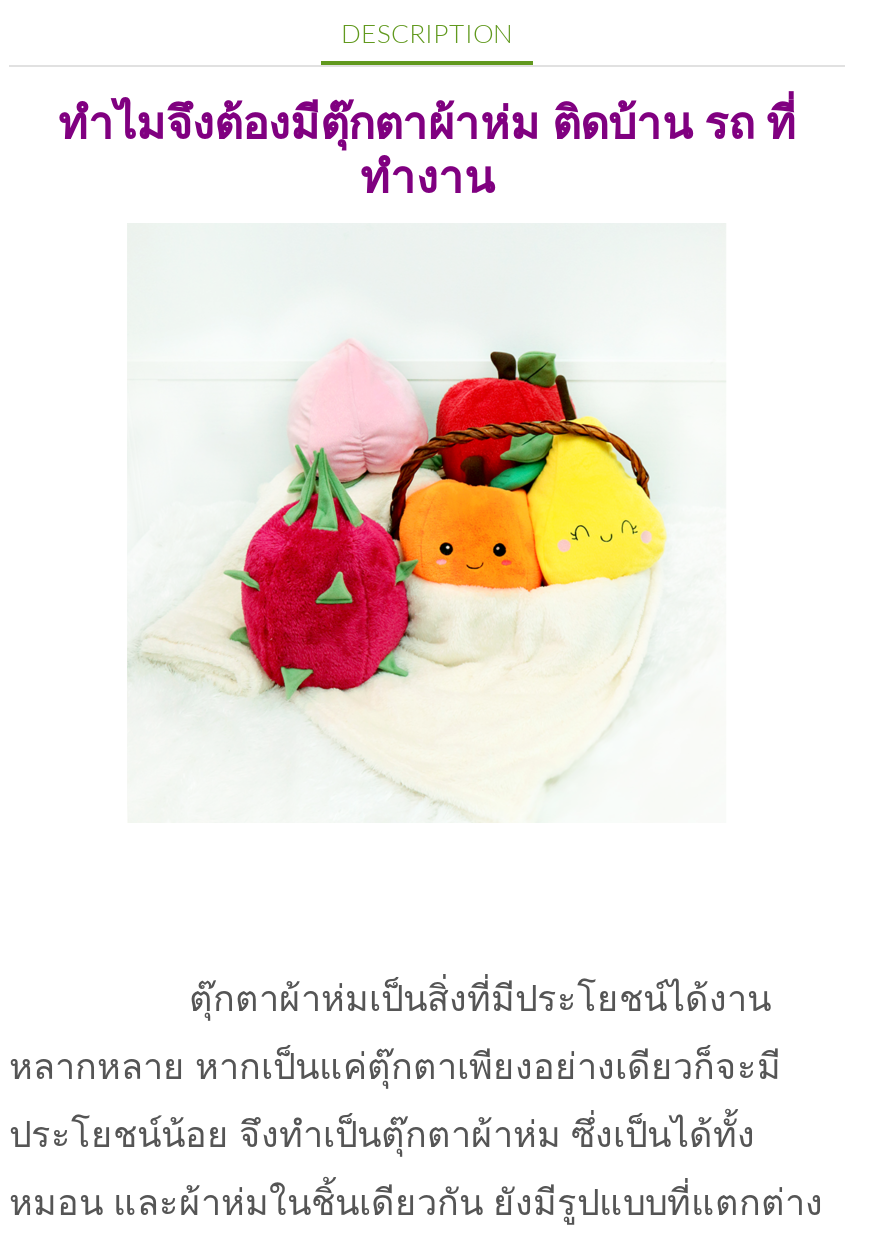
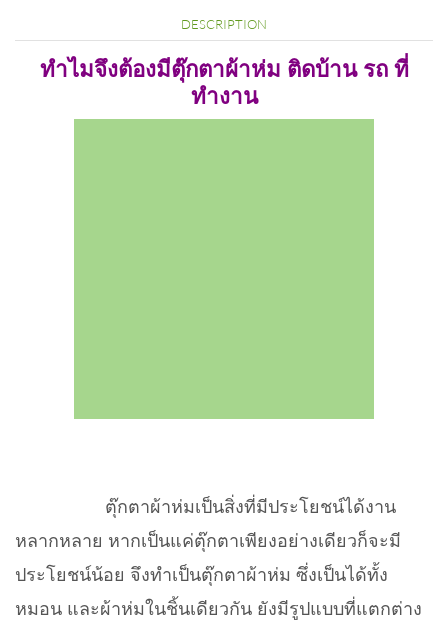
- [image]
